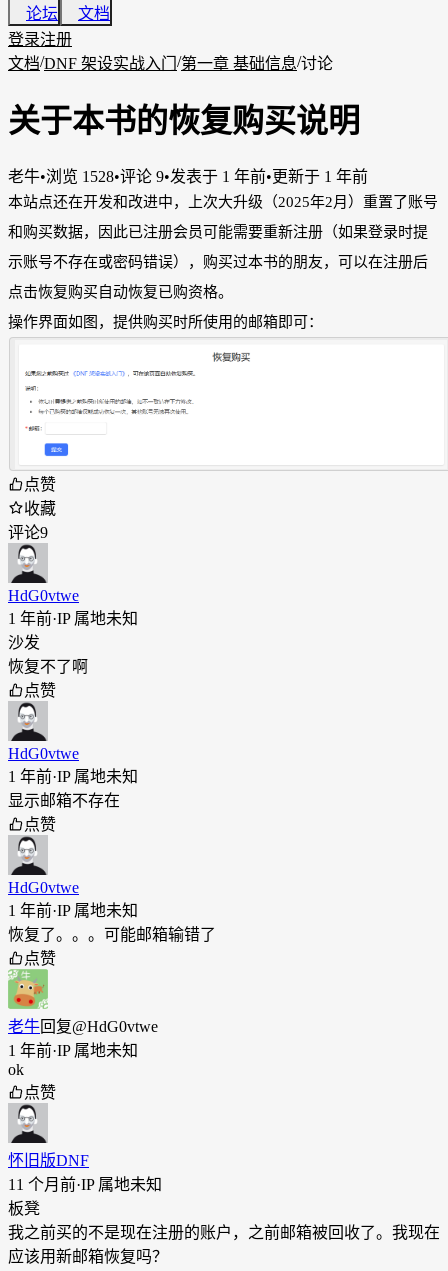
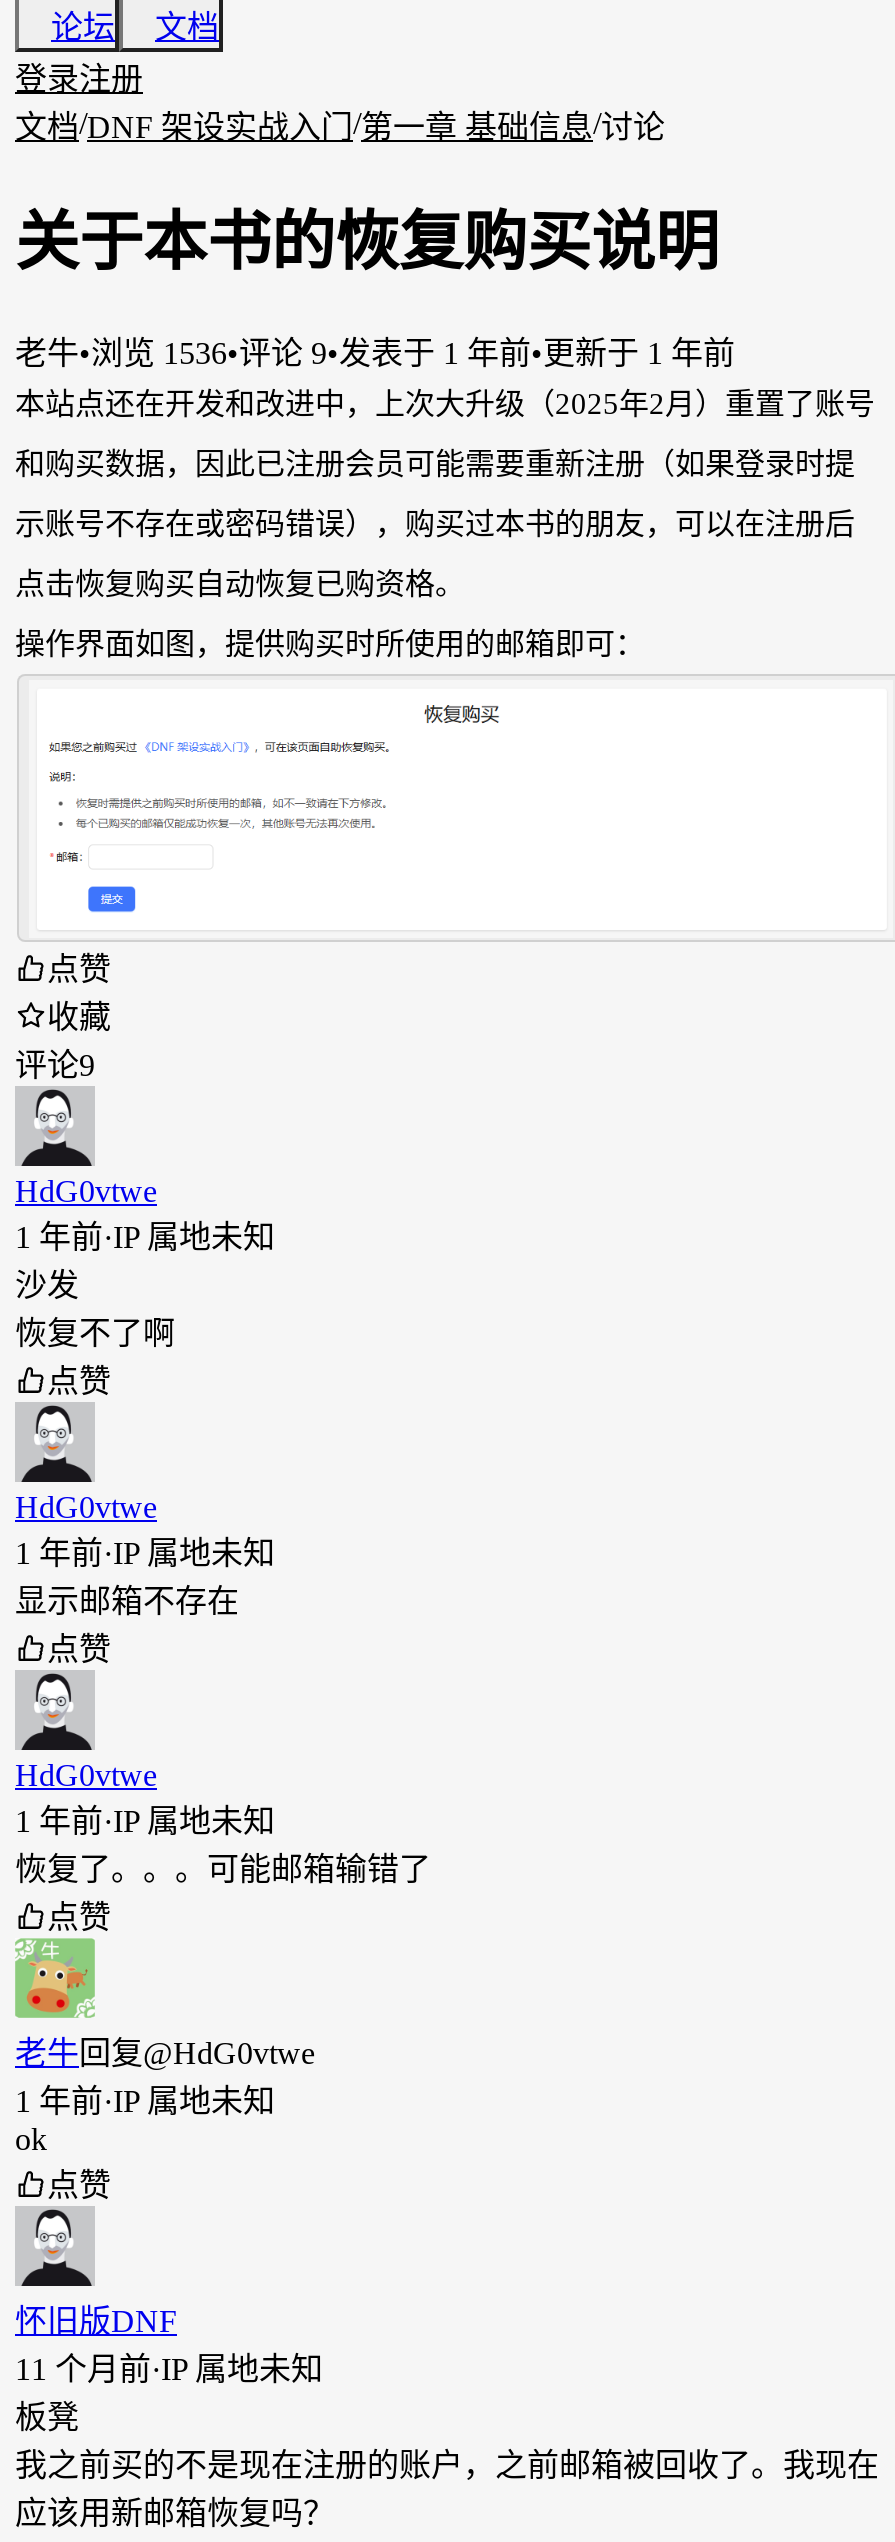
- 老牛•浏览 1528•评论 9•发表于1 年前•更新于1 年前
+ 老牛•浏览 1536•评论 9•发表于1 年前•更新于1 年前
